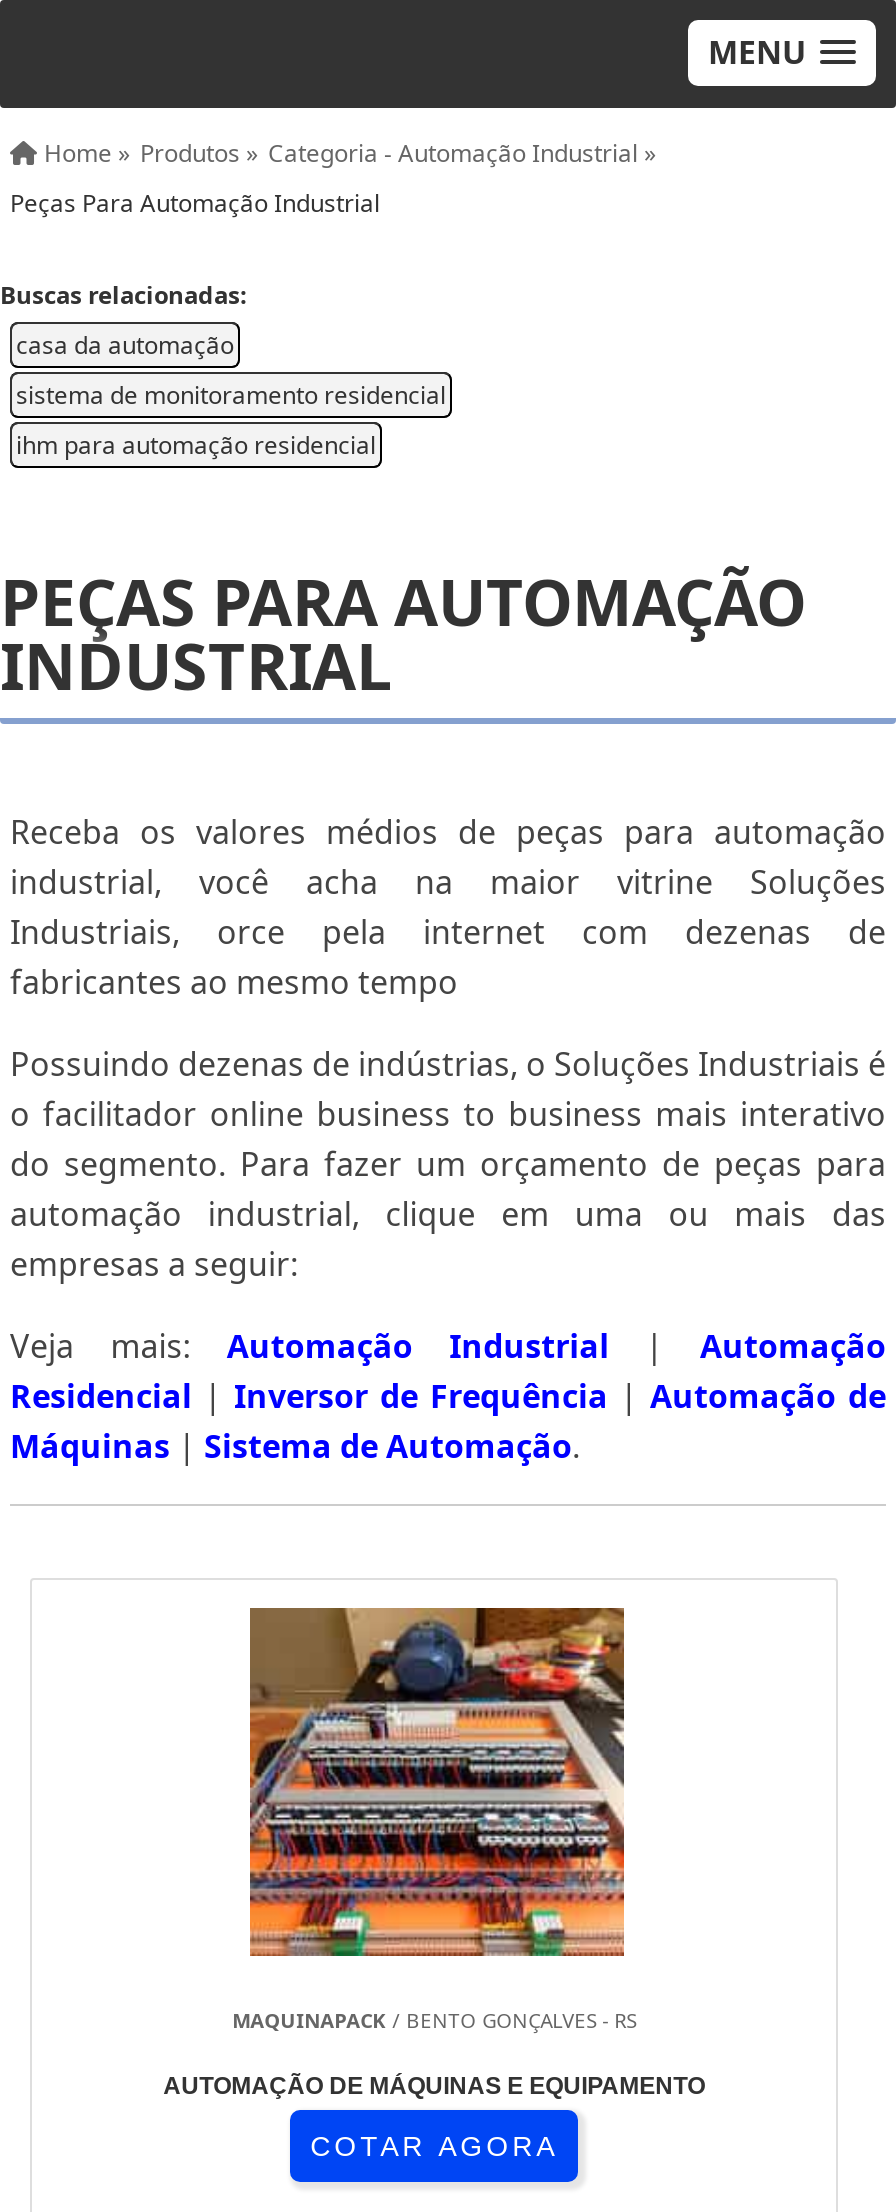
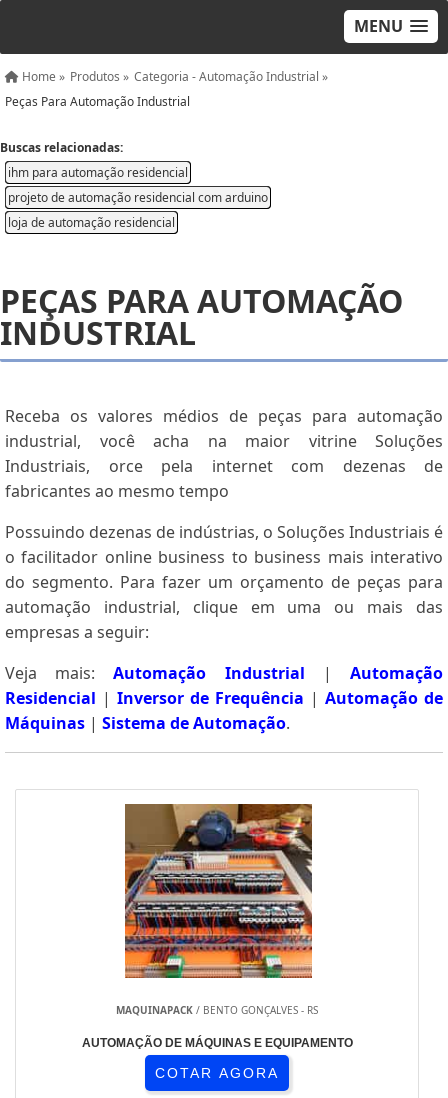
- casa da automação
- sistema de monitoramento residencial

moved up: ihm para automação residencial

+ projeto de automação residencial com arduino
+ loja de automação residencial
